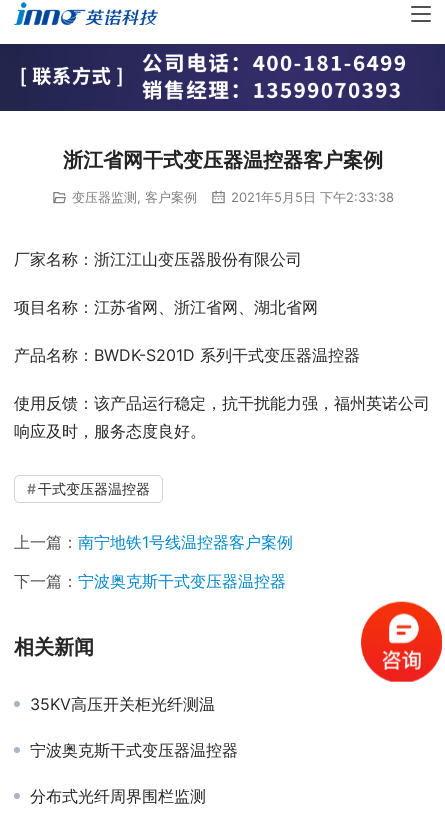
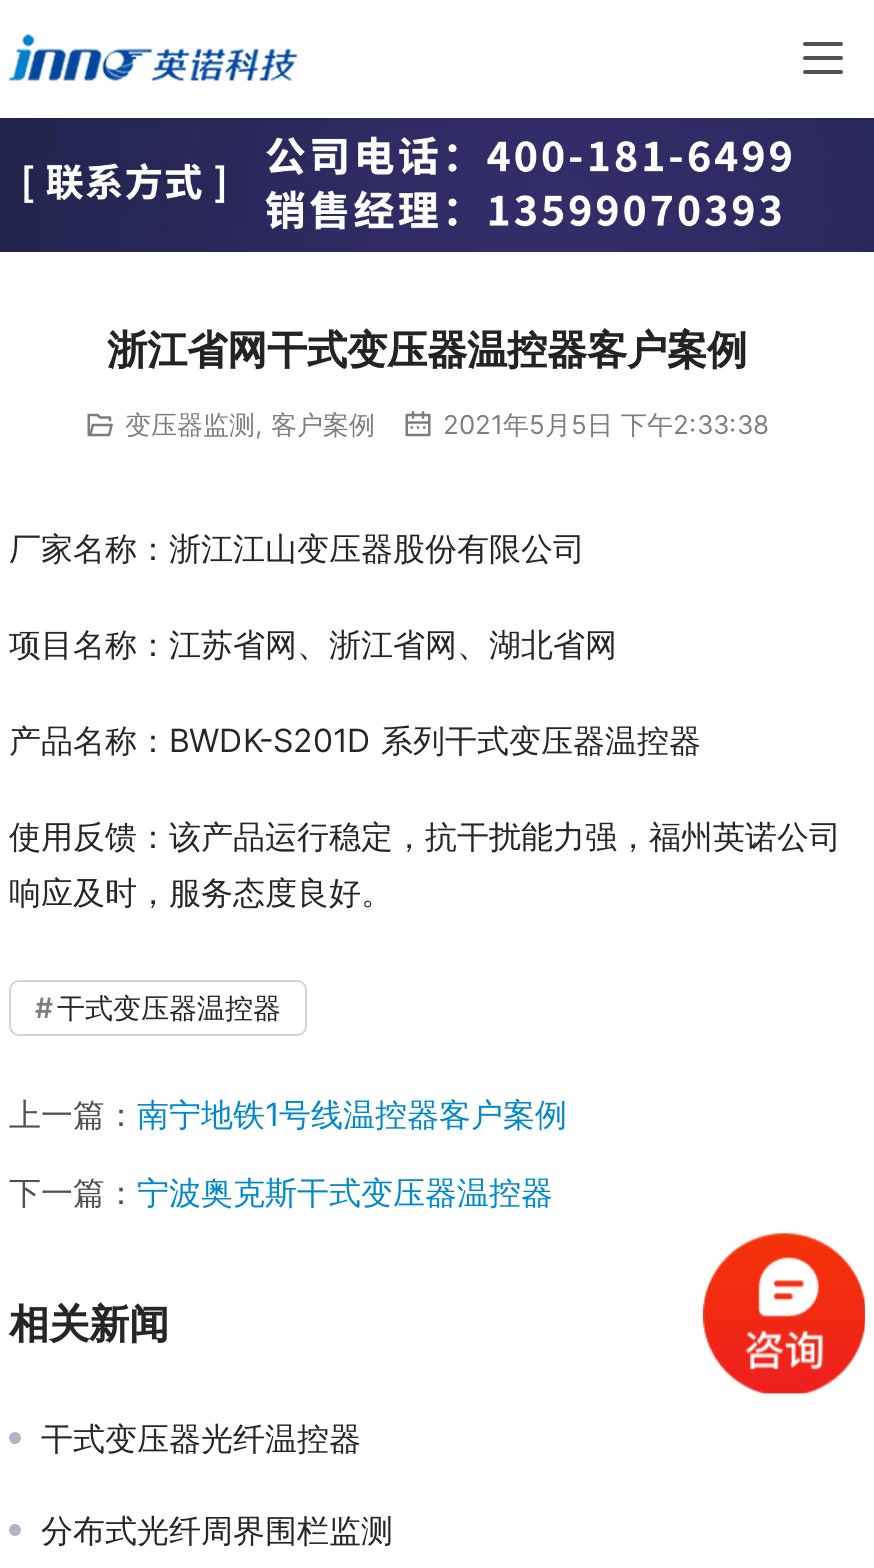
- 35KV高压开关柜光纤测温
- 宁波奥克斯干式变压器温控器
+ 干式变压器光纤温控器
